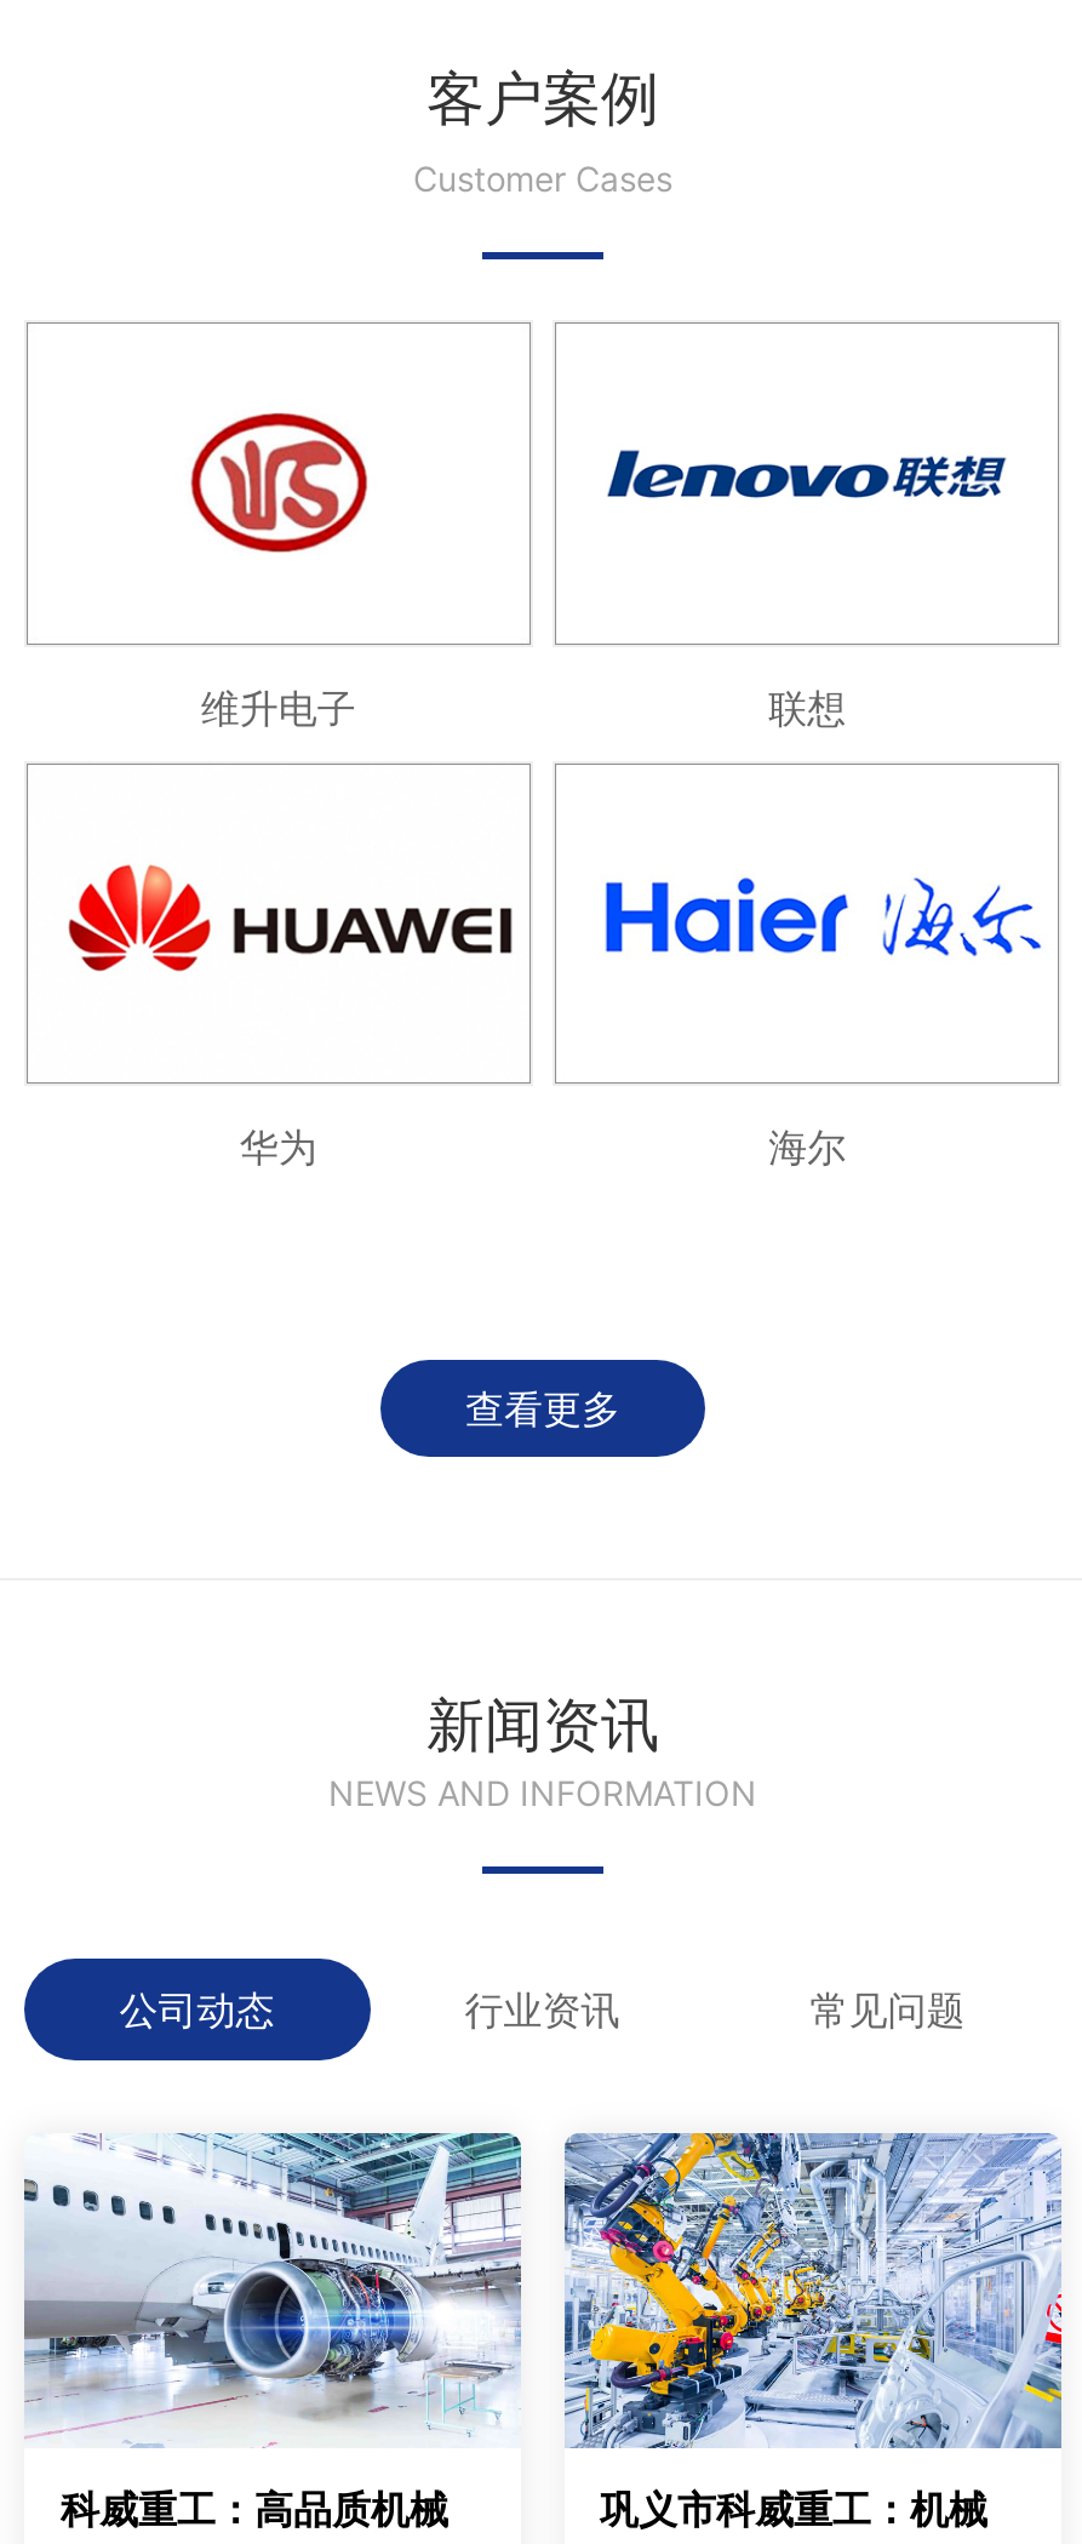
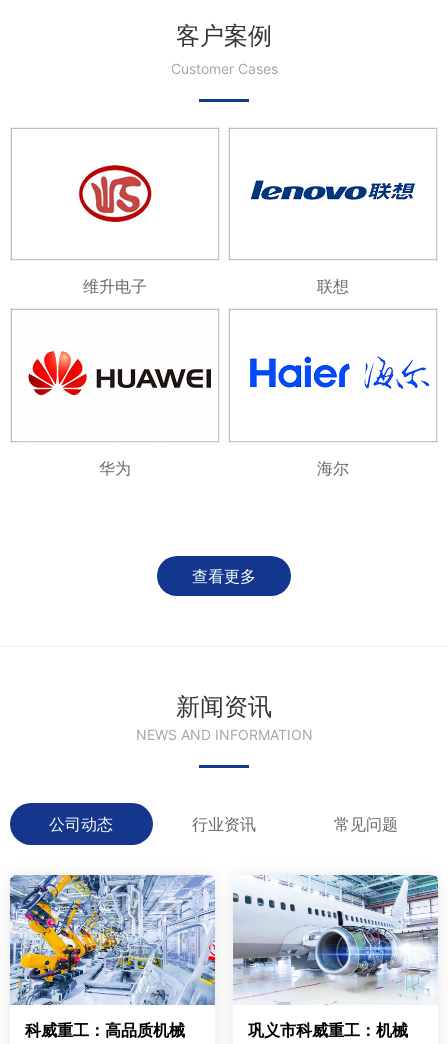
- [image]
+ [image]

- [image]
+ [image]
